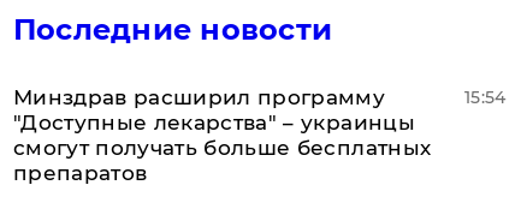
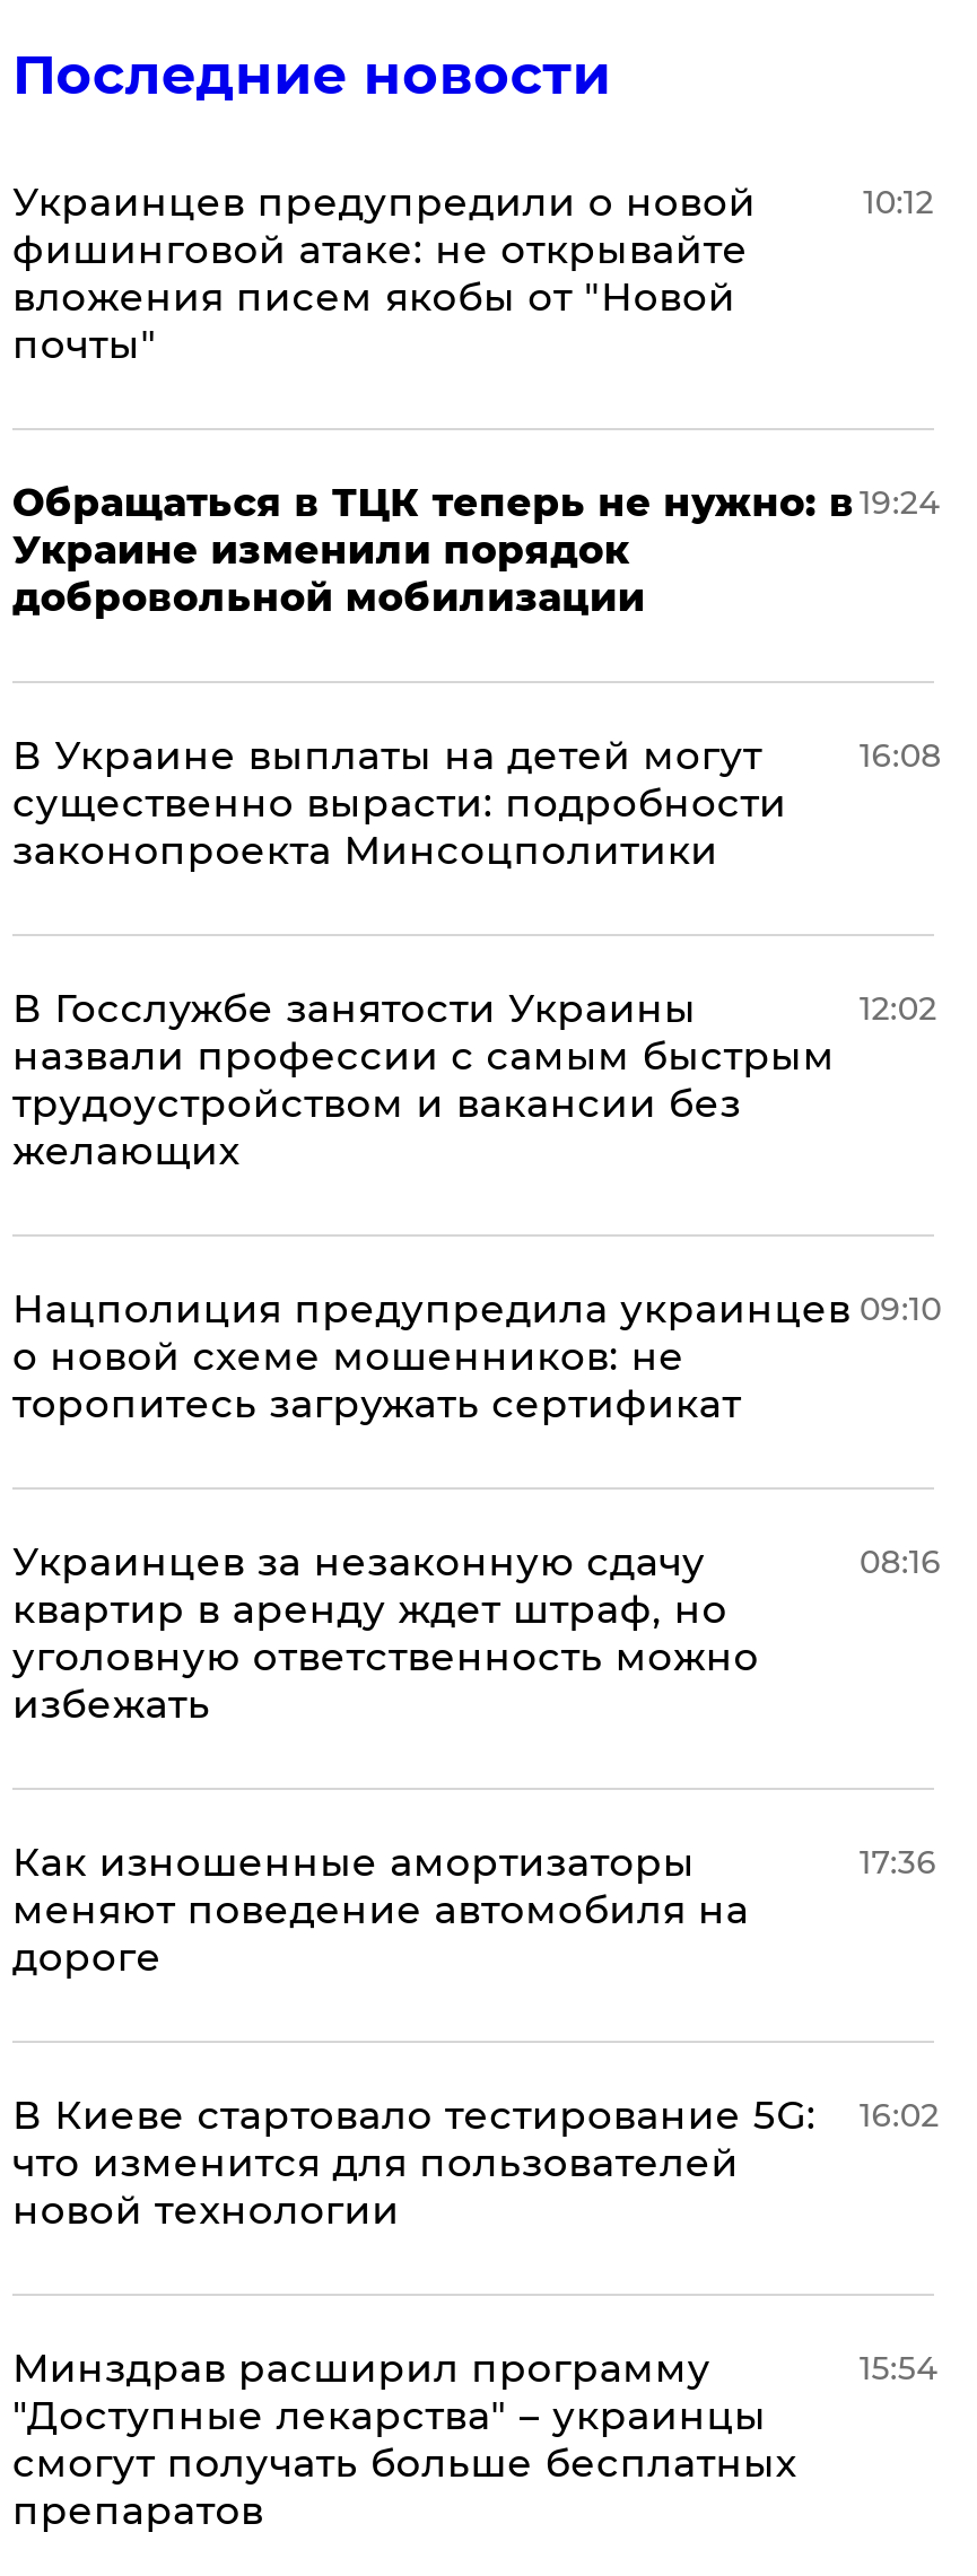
+ Украинцев предупредили о новой
+ фишинговой атаке: не открывайте
+ вложения писем якобы от "Новой
+ почты"

+ Обращаться в ТЦК теперь не нужно: в
+ Украине изменили порядок
+ добровольной мобилизации

+ В Украине выплаты на детей могут
+ существенно вырасти: подробности
+ законопроекта Минсоцполитики

+ В Госслужбе занятости Украины
+ назвали профессии с самым быстрым
+ трудоустройством и вакансии без
+ желающих

+ Нацполиция предупредила украинцев
+ о новой схеме мошенников: не
+ торопитесь загружать сертификат

+ Украинцев за незаконную сдачу
+ квартир в аренду ждет штраф, но
+ уголовную ответственность можно
+ избежать

+ Как изношенные амортизаторы
+ меняют поведение автомобиля на
+ дороге

+ В Киеве стартовало тестирование 5G:
+ что изменится для пользователей
+ новой технологии

+ 19:24

+ 16:08

+ 12:02

+ 09:10

+ 08:16

+ 17:36

+ 16:02

+ 10:12
